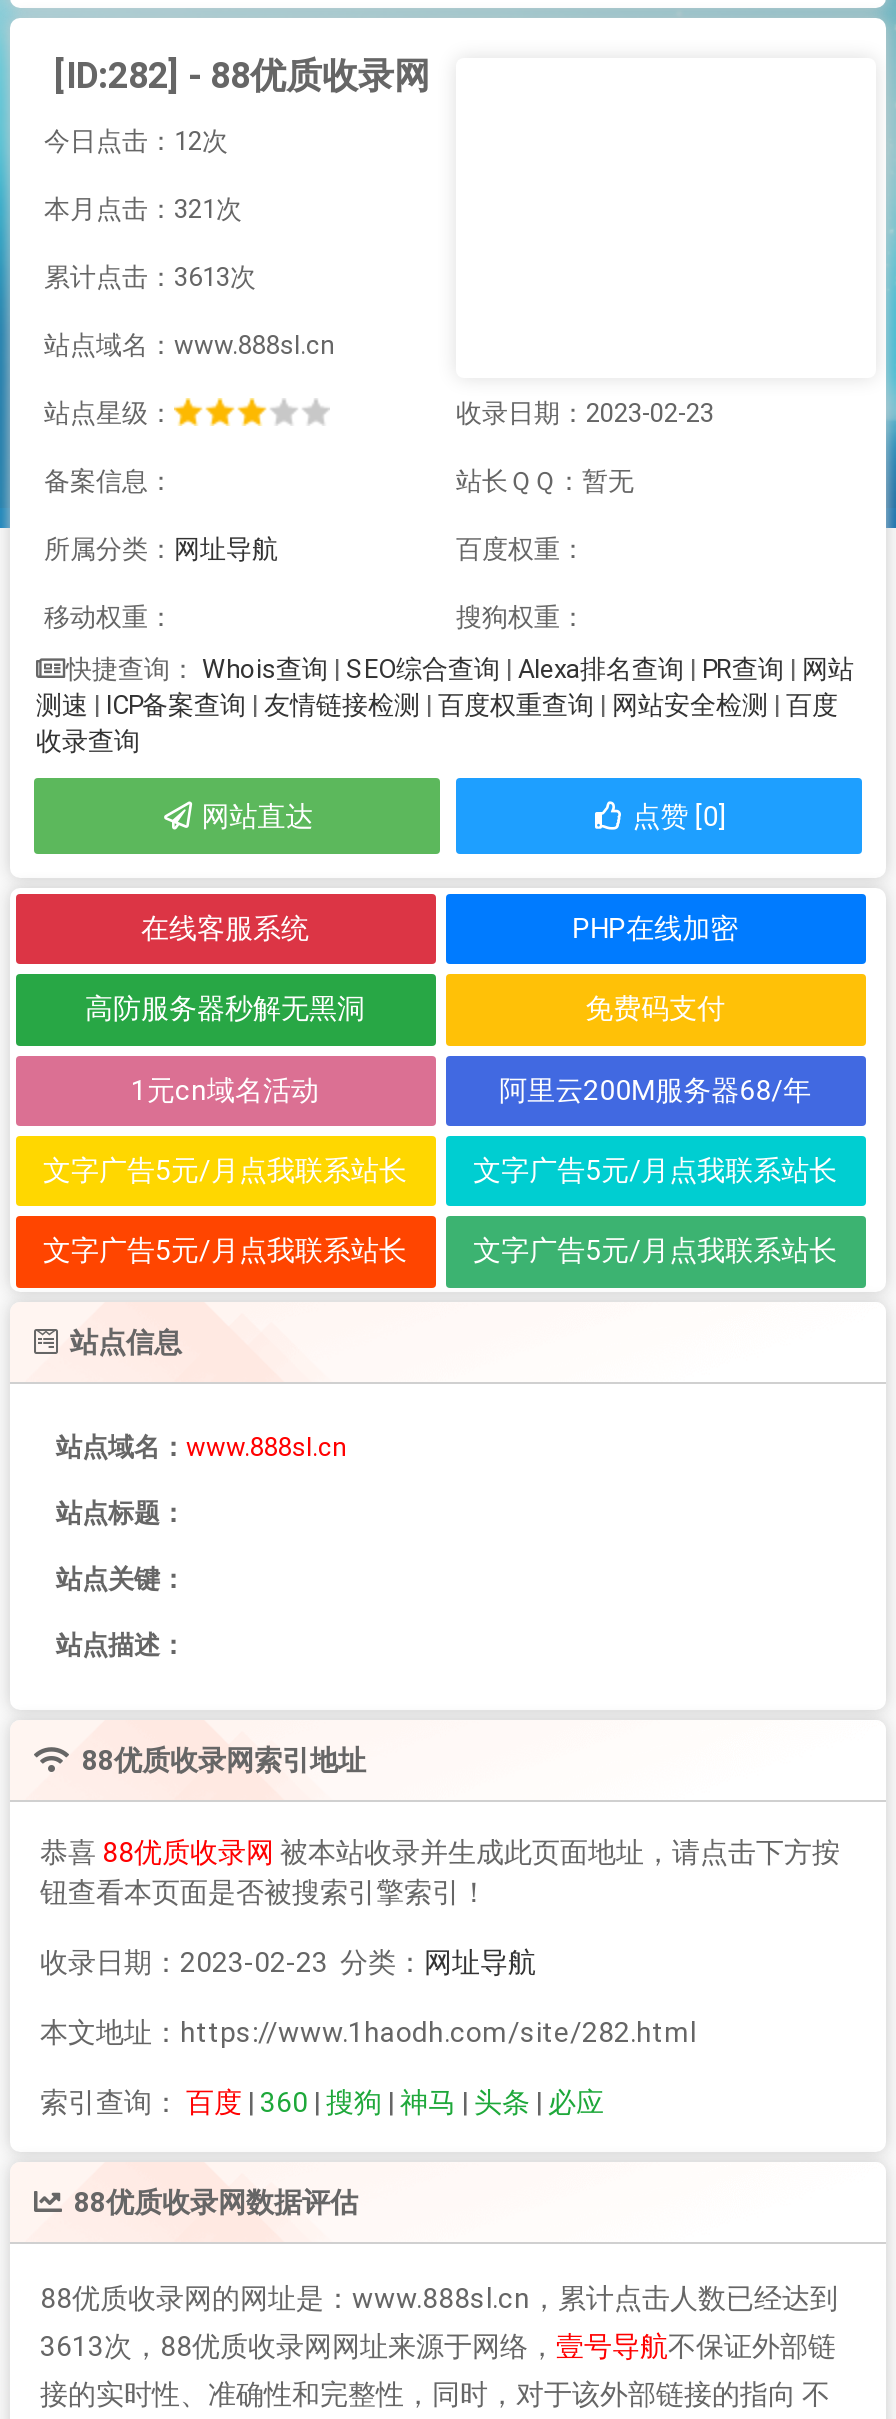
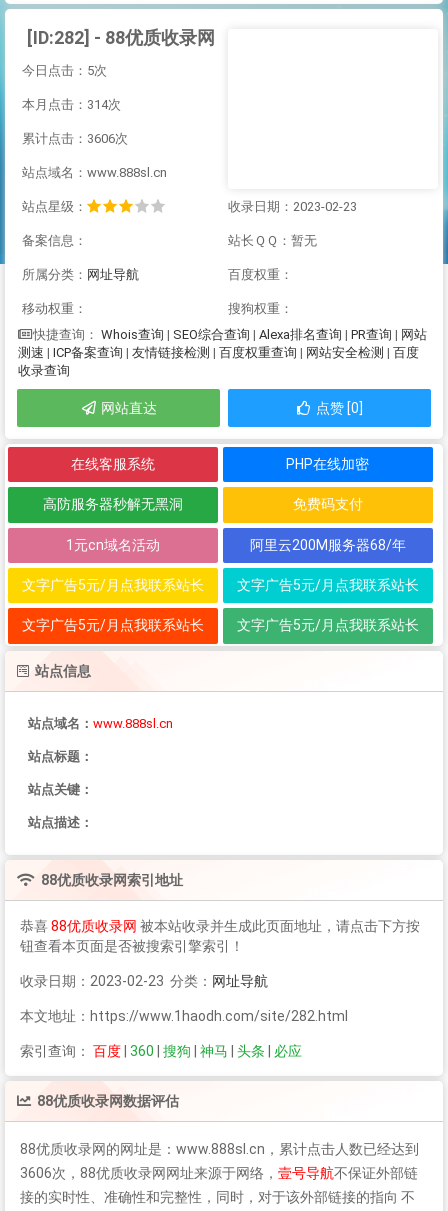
- 今日点击：12次
+ 今日点击：5次

- 本月点击：321次
+ 本月点击：314次

- 累计点击：3613次
+ 累计点击：3606次

- 3613次，88优质收录网网址来源于网络，壹号导航不保证外部链
+ 3606次，88优质收录网网址来源于网络，壹号导航不保证外部链
